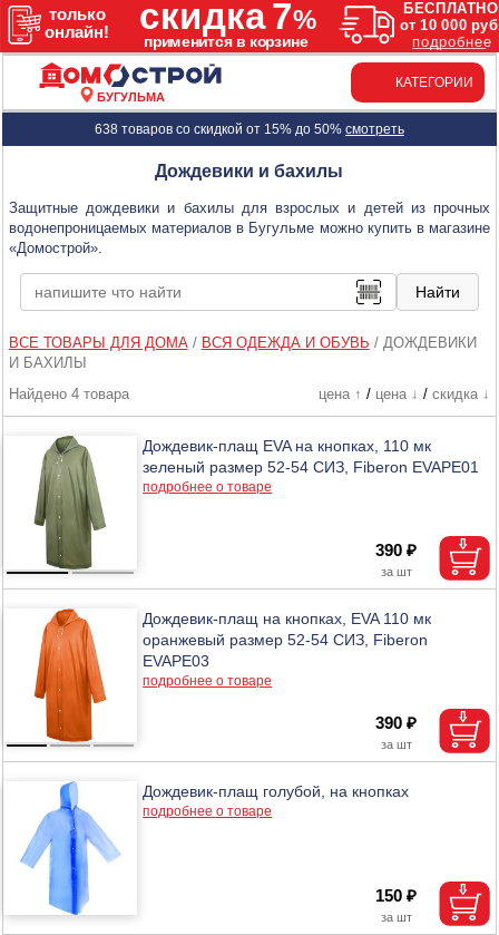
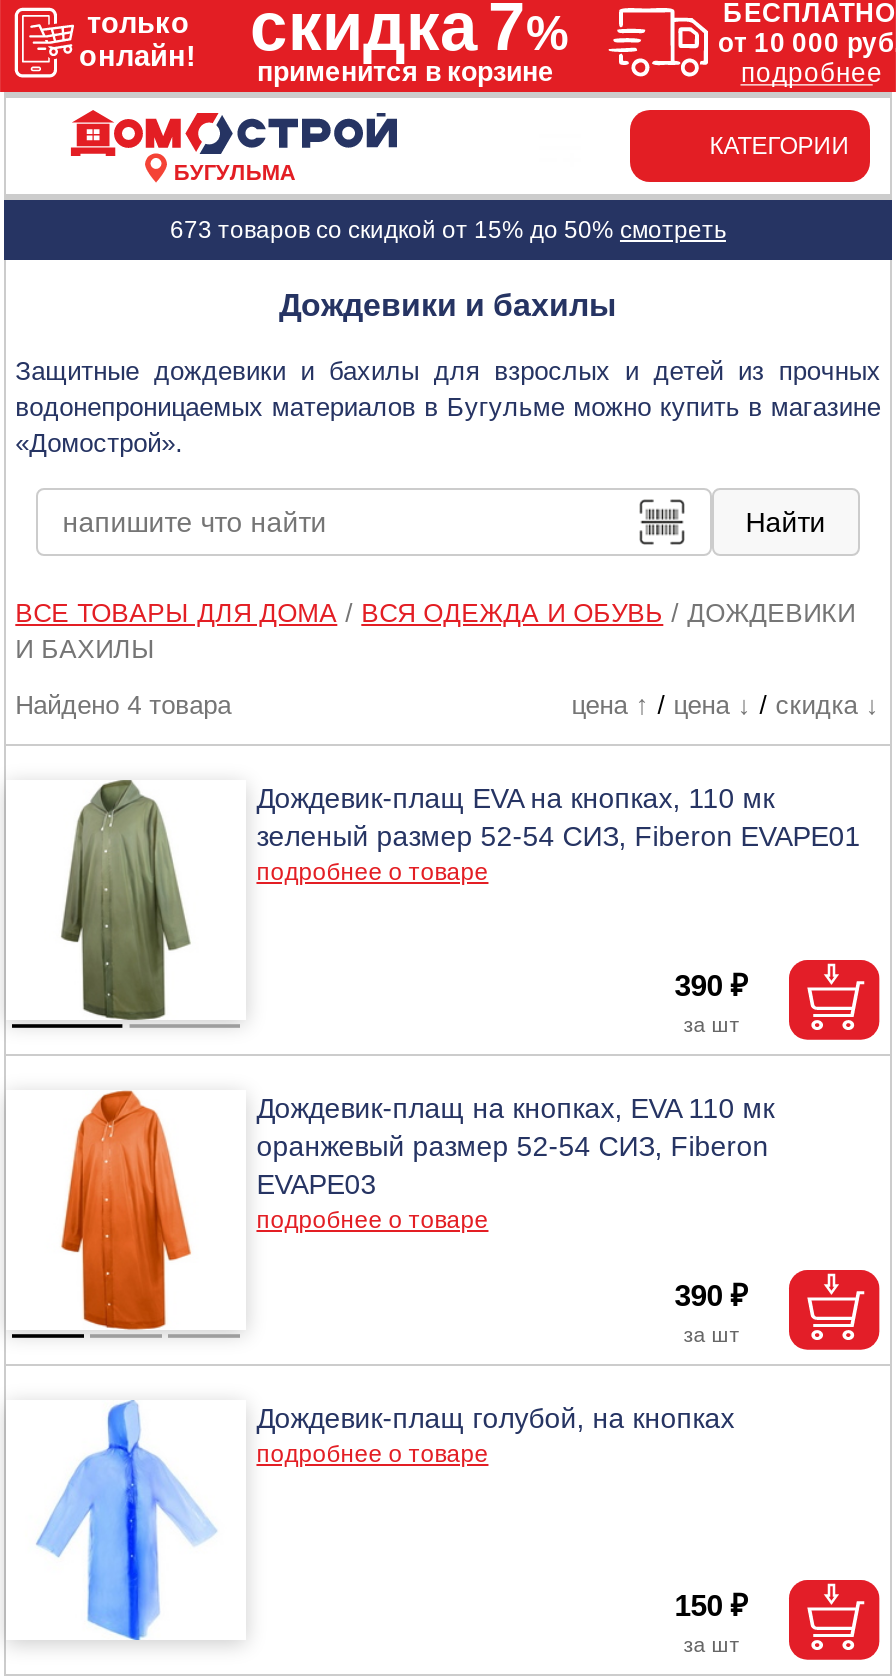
- 638 товаров со скидкой от 15% до 50% смотреть
+ 673 товаров со скидкой от 15% до 50% смотреть
